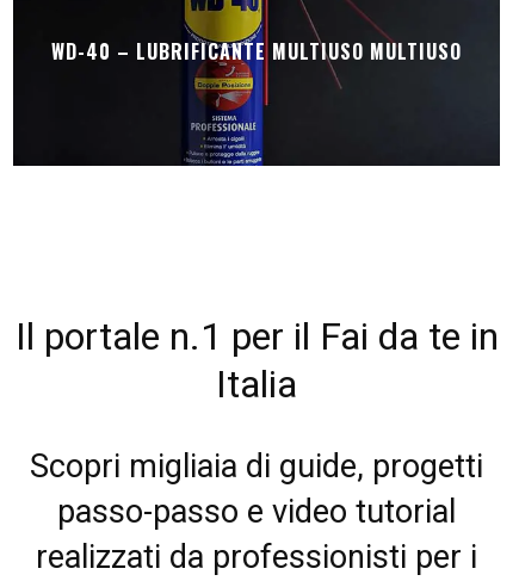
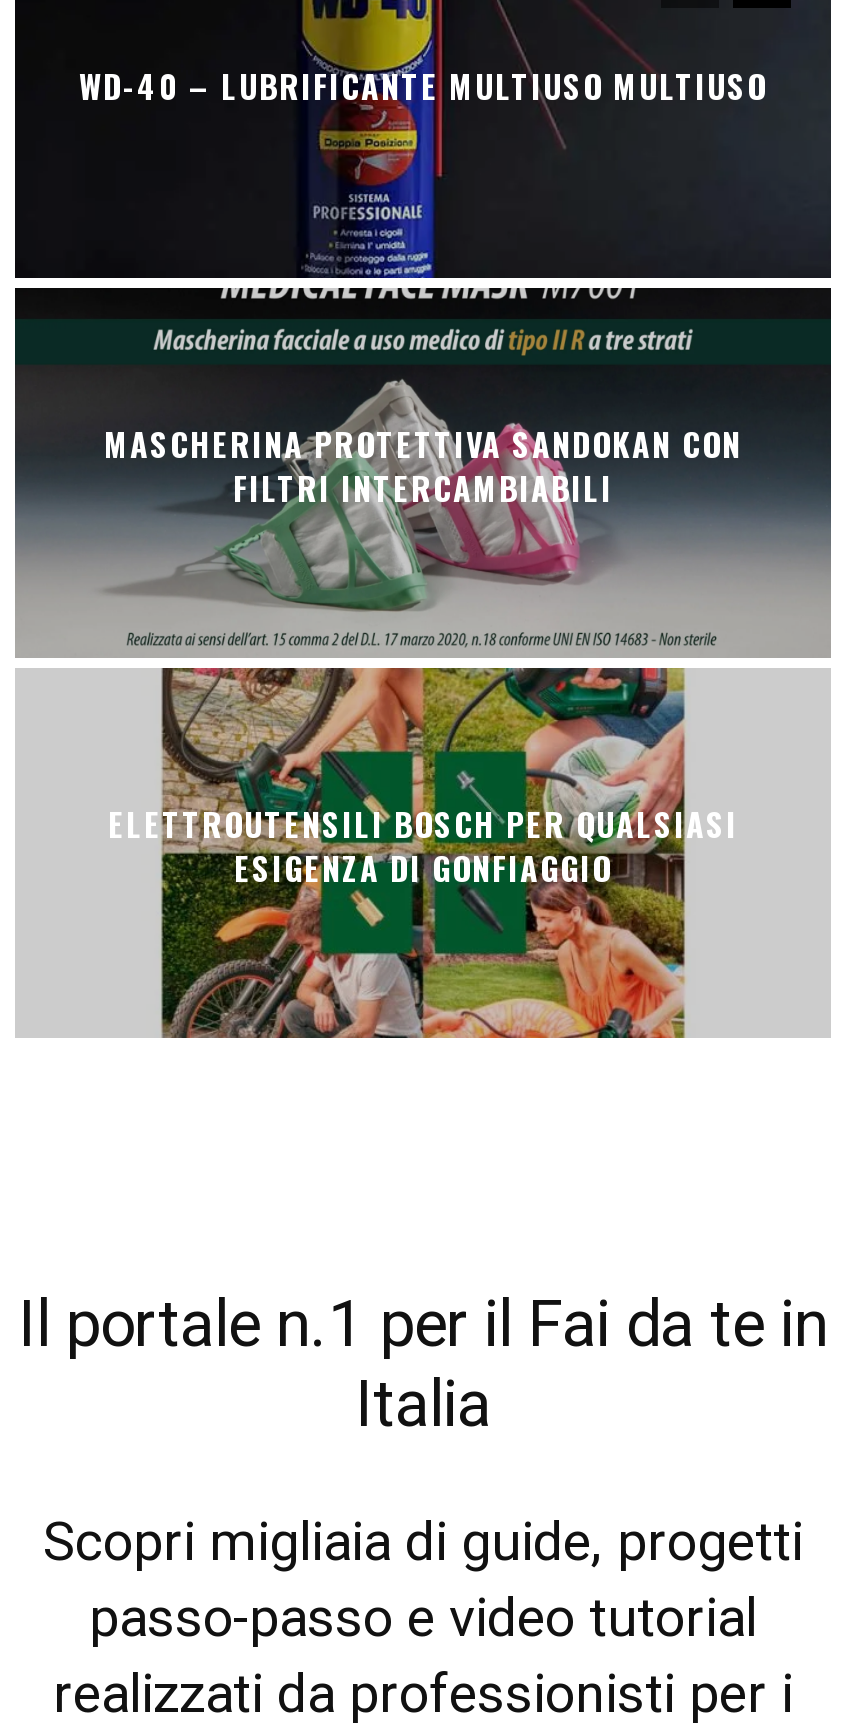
+ [image]
+ MASCHERINA PROTETTIVA SANDOKAN CON
+ FILTRI INTERCAMBIABILI

+ ELETTROUTENSILI BOSCH PER QUALSIASI
+ ESIGENZA DI GONFIAGGIO
